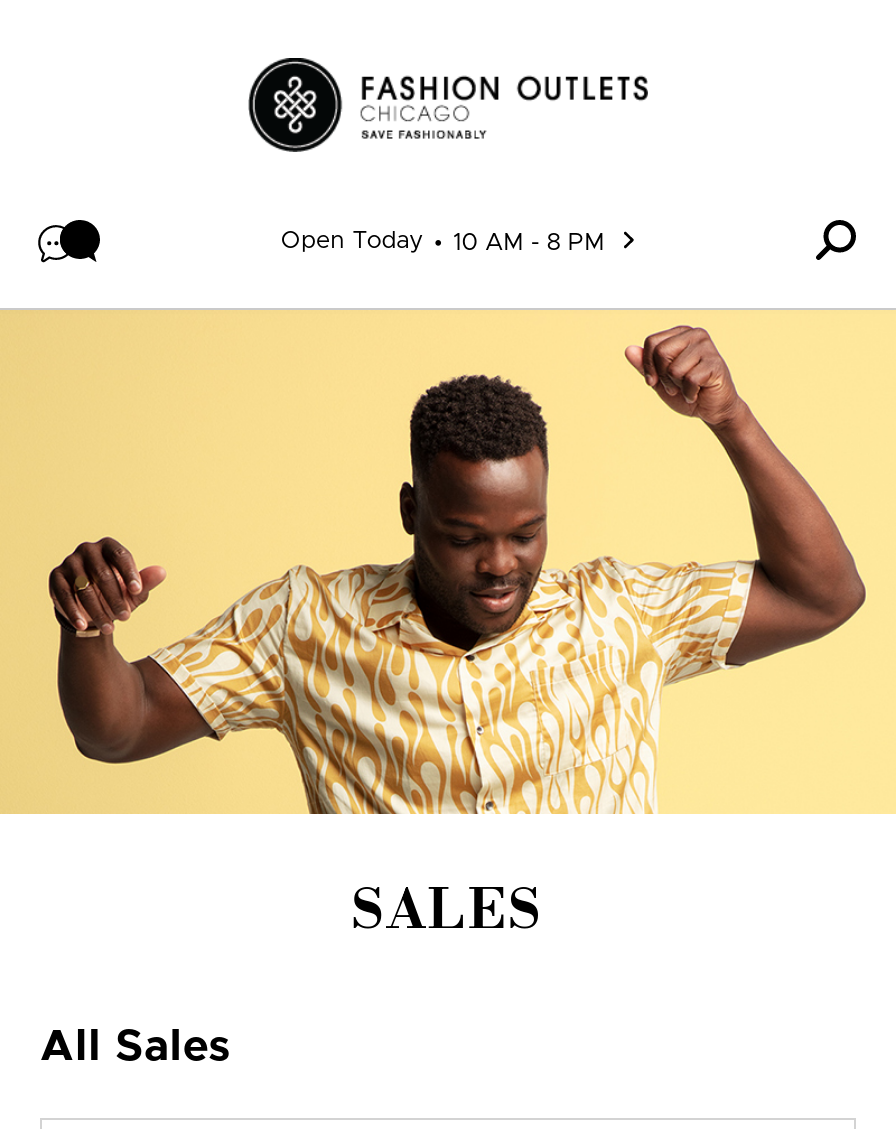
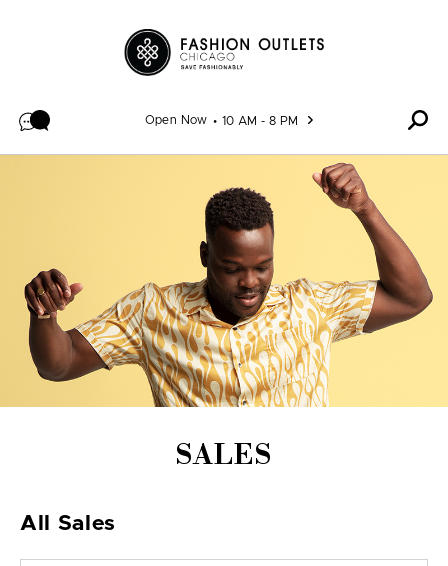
- Open Today
+ Open Now
